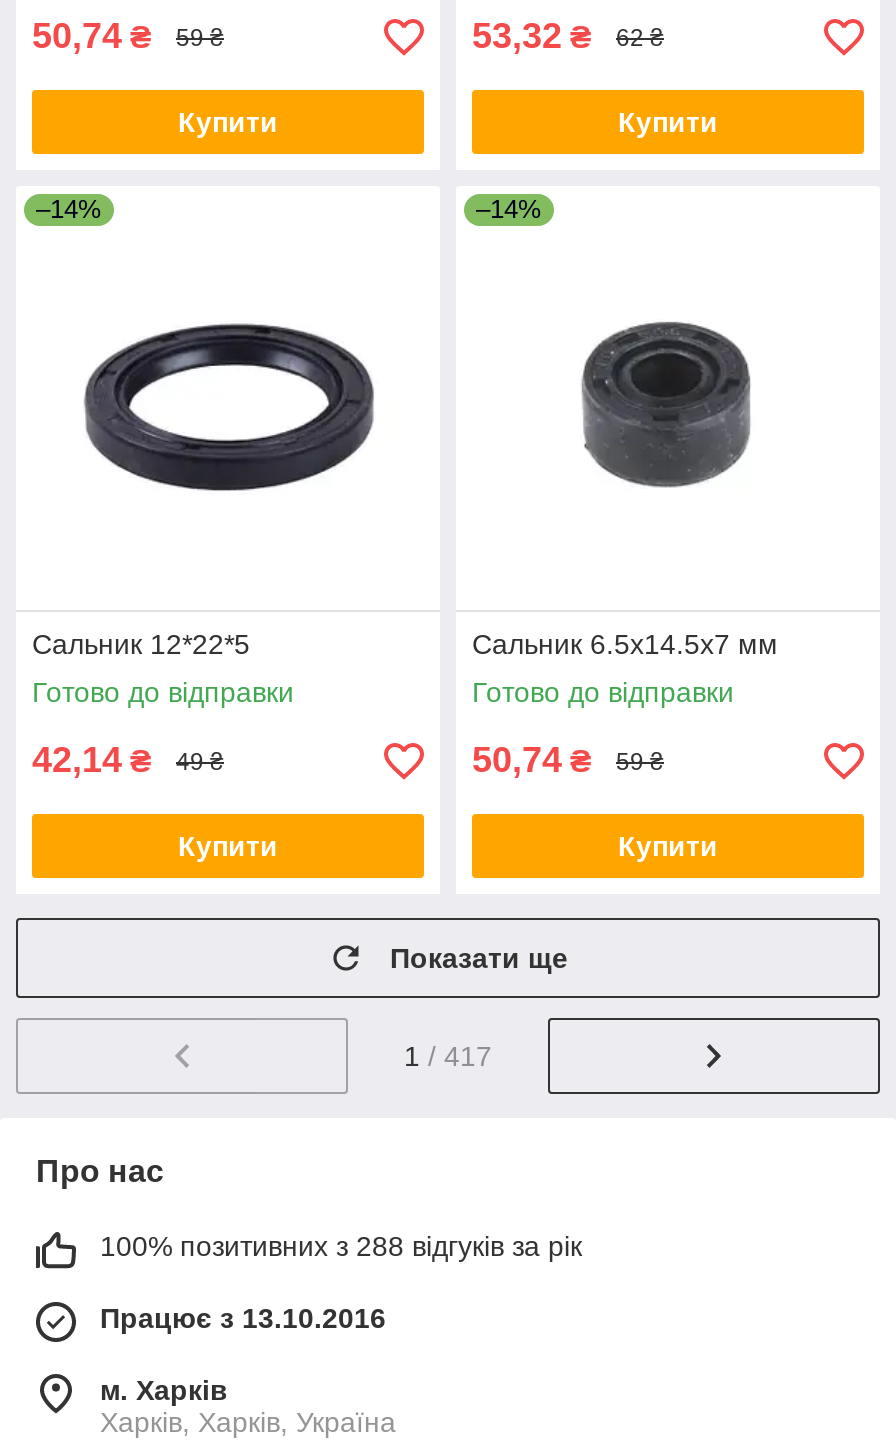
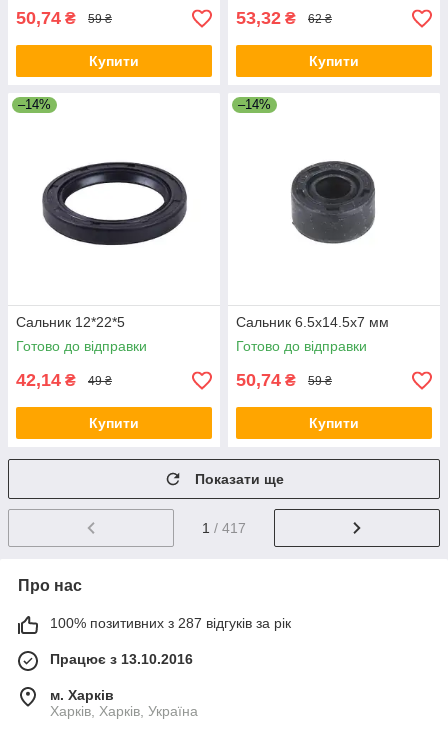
- 100% позитивних з 288 відгуків за рік
+ 100% позитивних з 287 відгуків за рік
